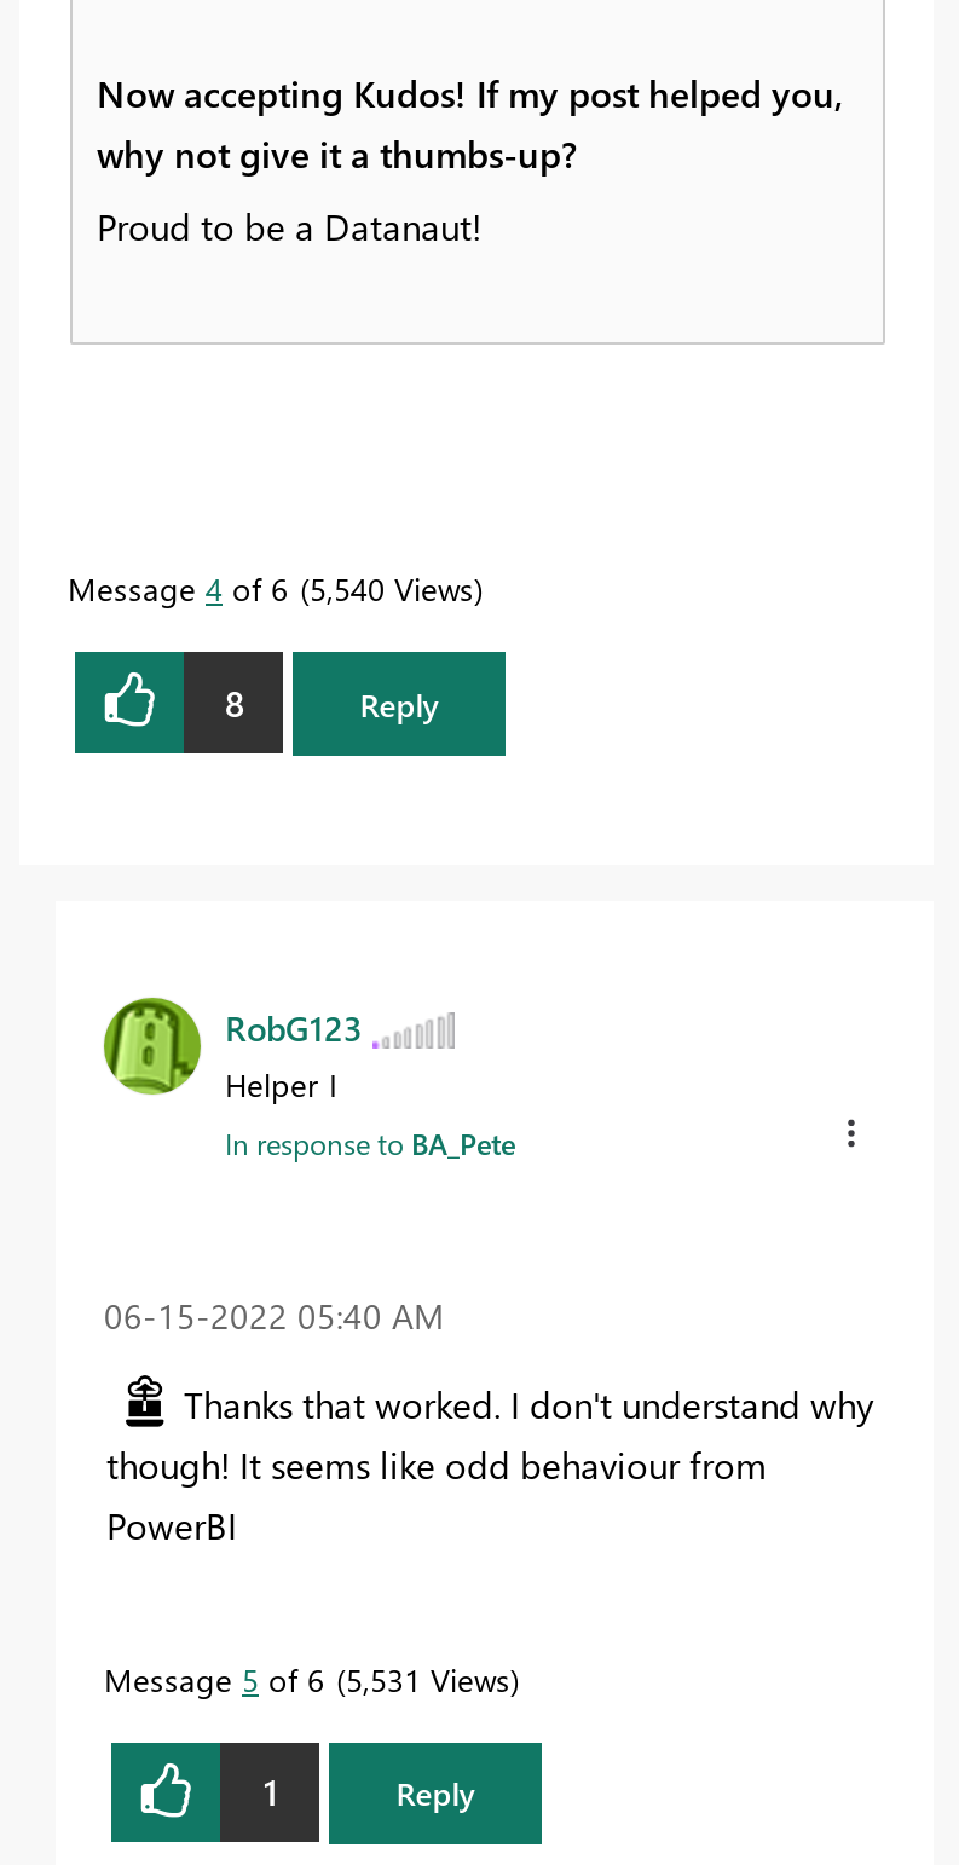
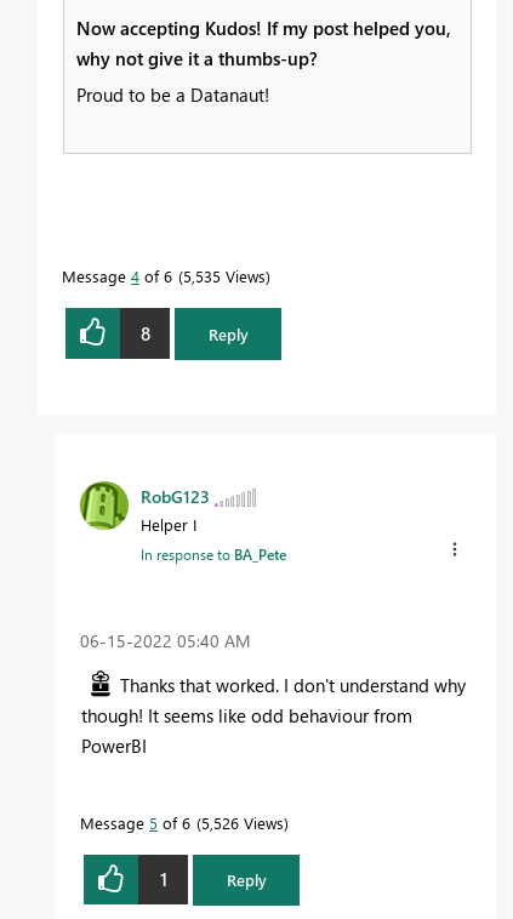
- Message 4 of 6 5,540 Views
+ Message 4 of 6 5,535 Views

- Message 5 of 6 5,531 Views
+ Message 5 of 6 5,526 Views
